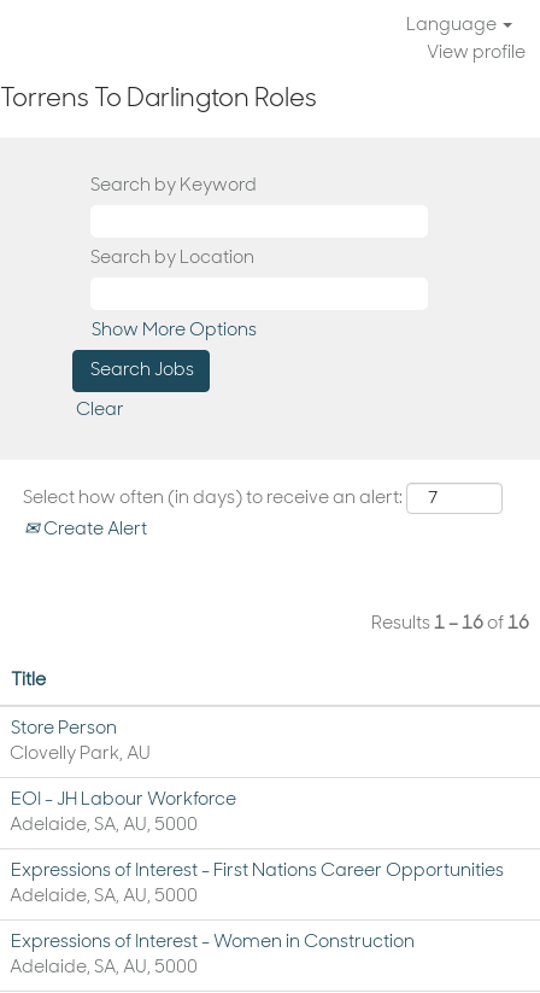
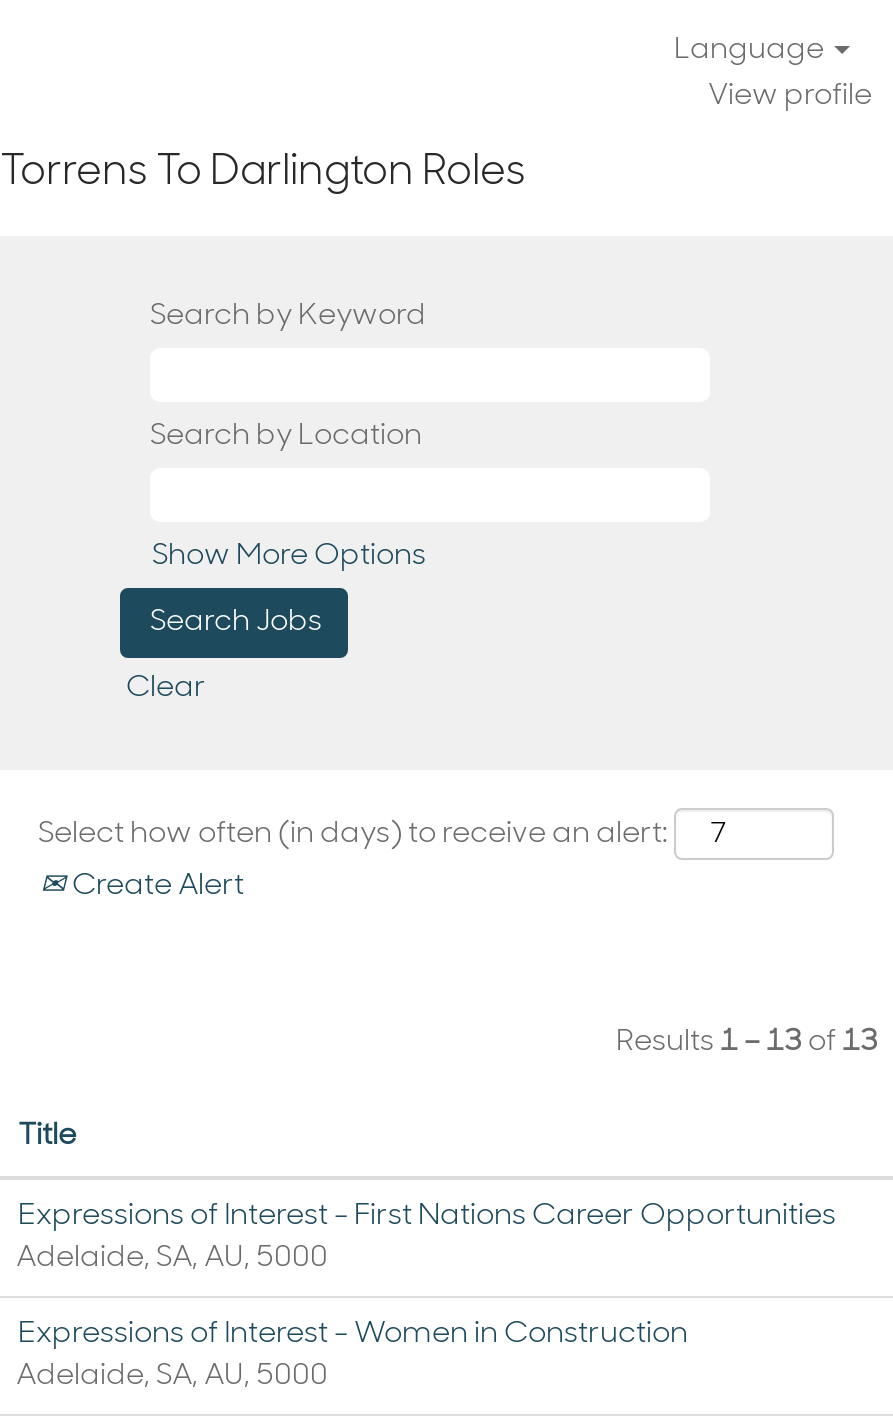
- Results 1 – 16 of 16
+ Results 1 – 13 of 13

- Store Person
- Clovelly Park, AU
- EOI - JH Labour Workforce
- Adelaide, SA, AU, 5000
